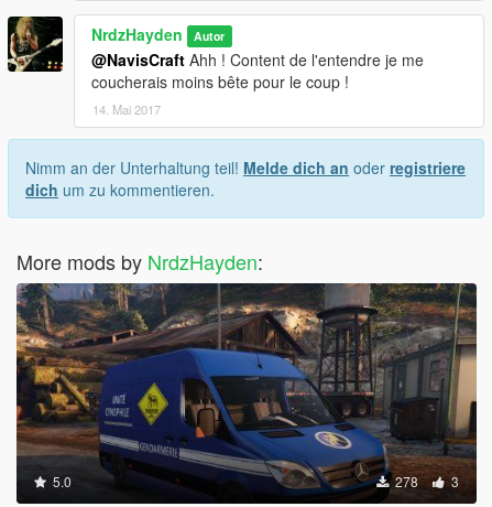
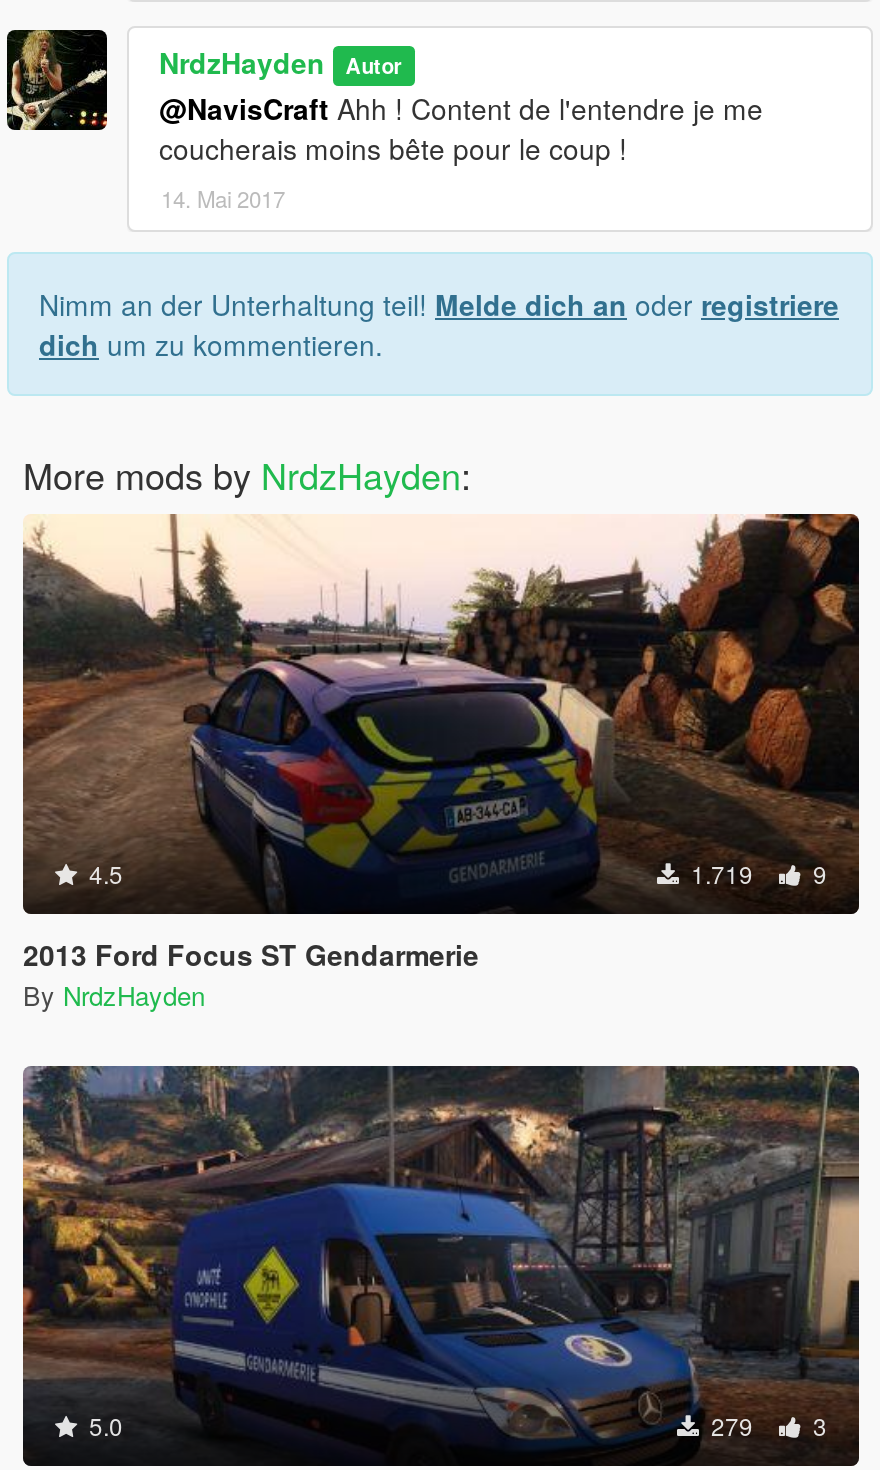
+ [image]
+ 4.5
+ 1.719
+ 9
+ 2013 Ford Focus ST Gendarmerie
+ By NrdzHayden

- 278 3
+ 279 3
